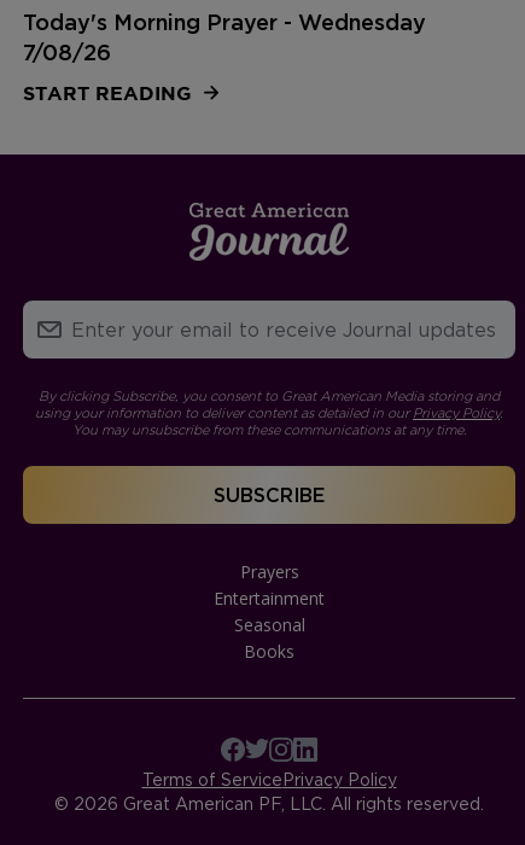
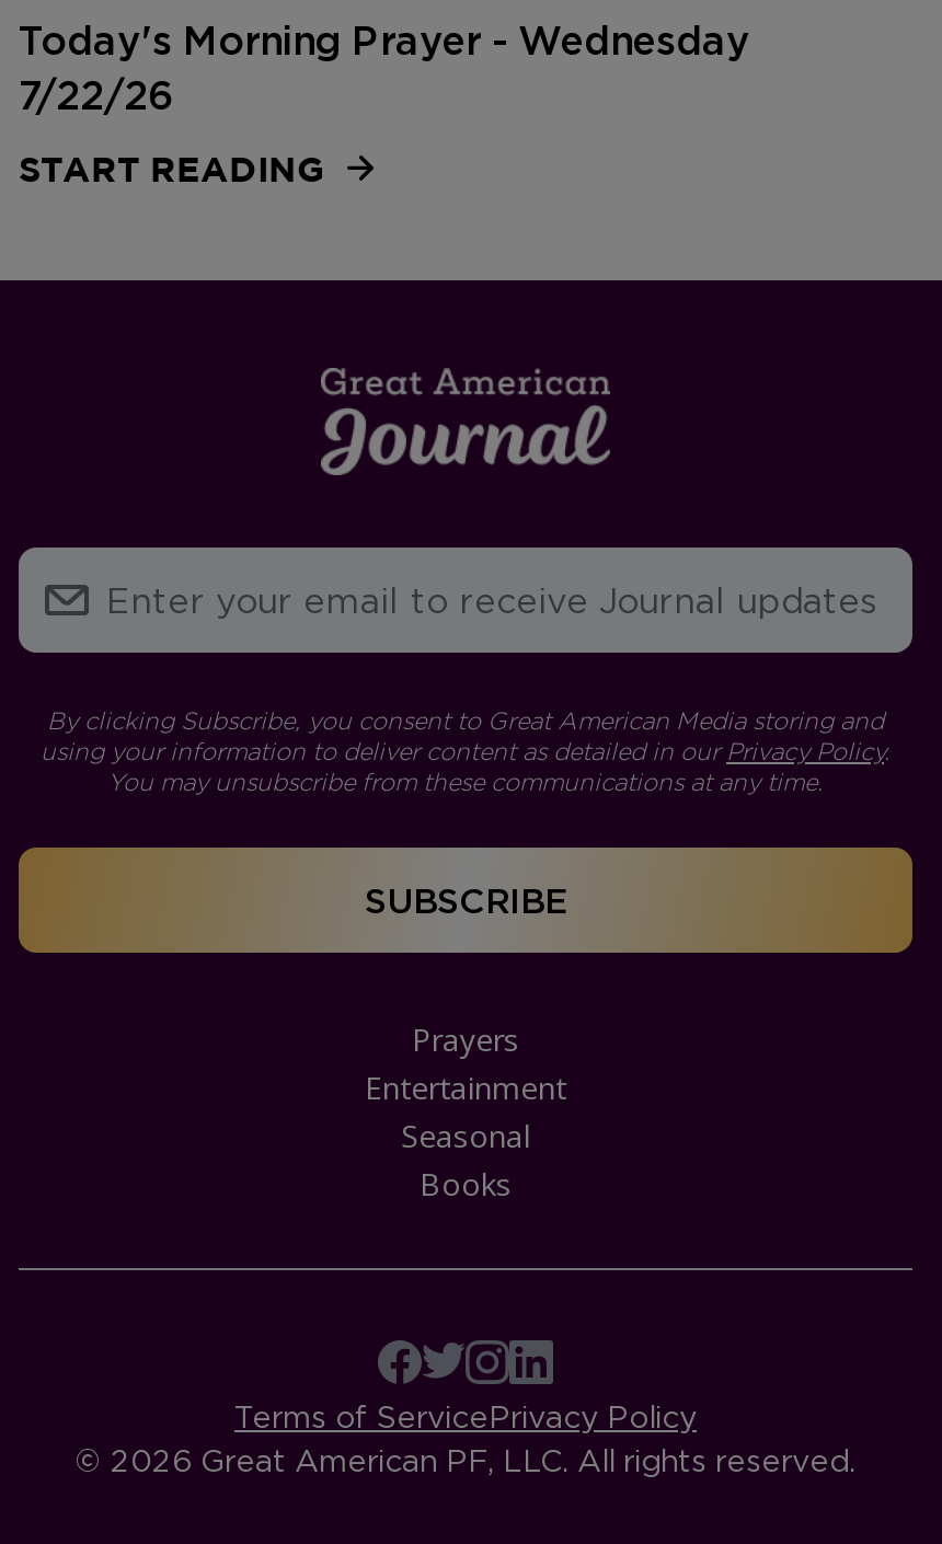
- 7/08/26
+ 7/22/26
